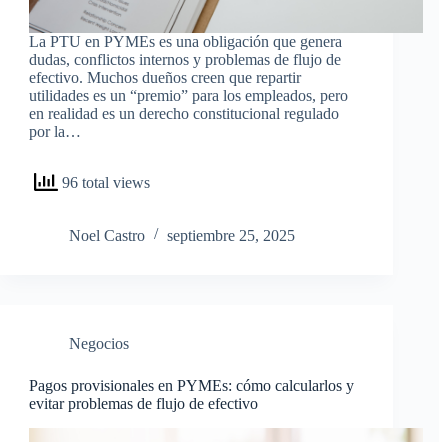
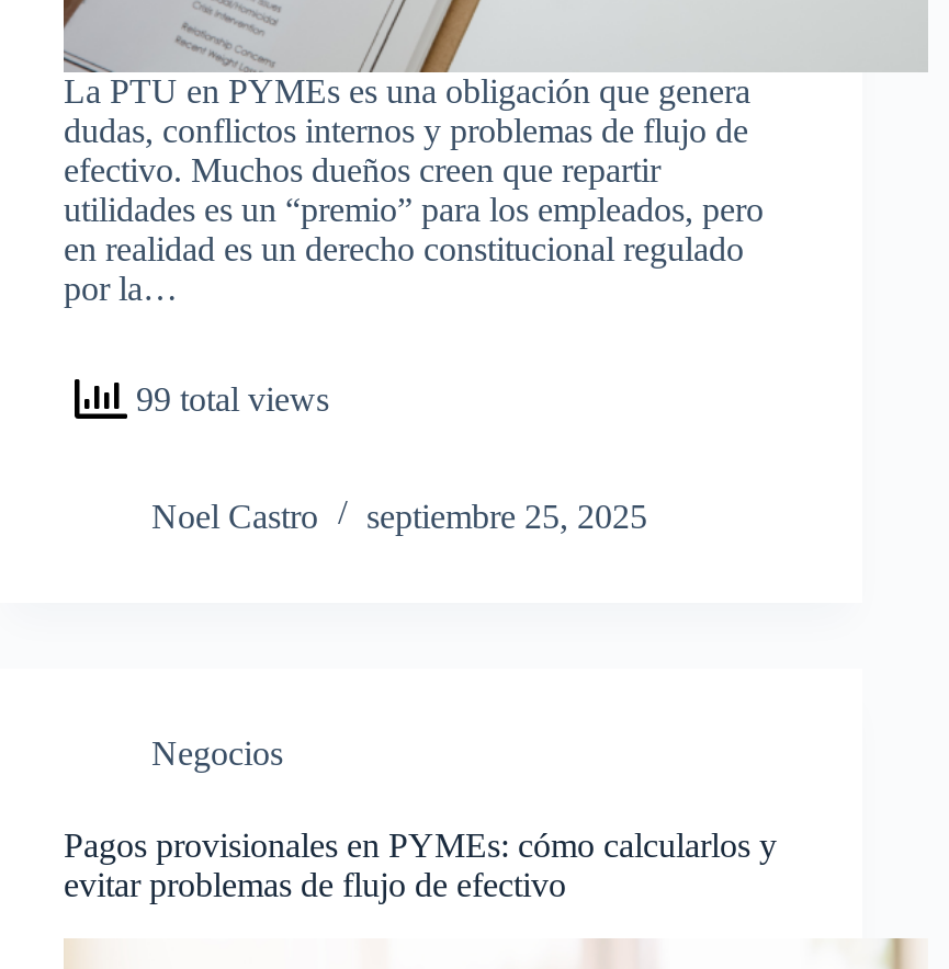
- 96 total views
+ 99 total views
